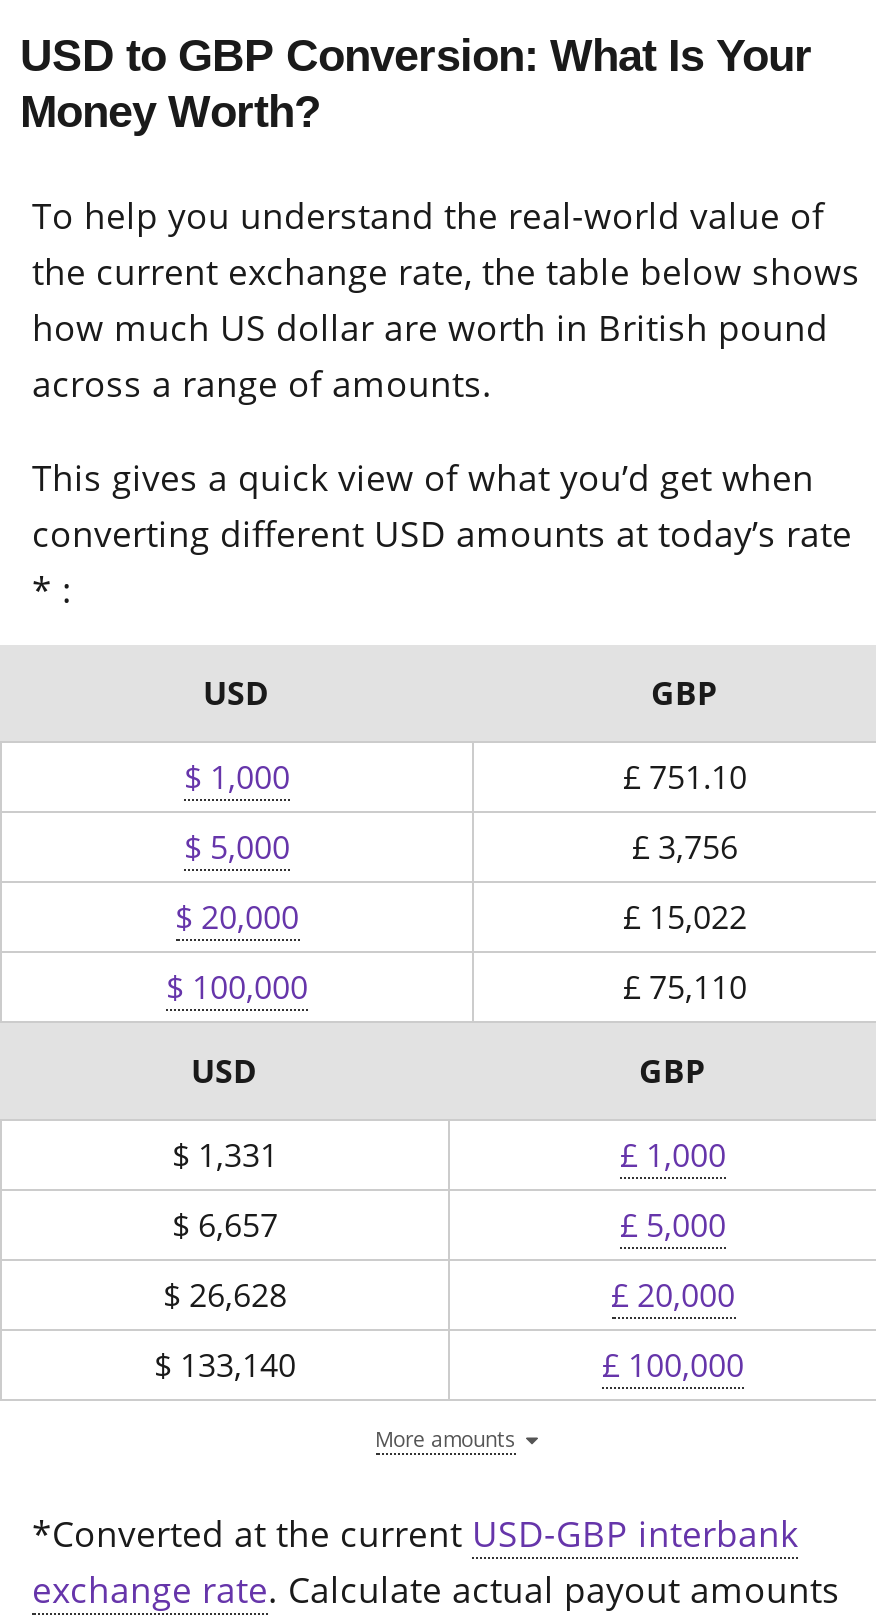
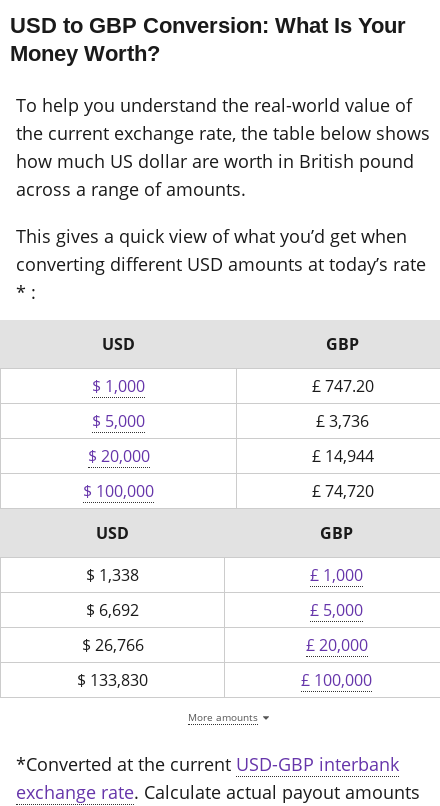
- £751.10
+ £747.20

- £3,756
+ £3,736

- £15,022
+ £14,944

- £75,110
+ £74,720

- $1,331
+ $1,338

- $6,657
+ $6,692

- $26,628
+ $26,766

- $133,140
+ $133,830
